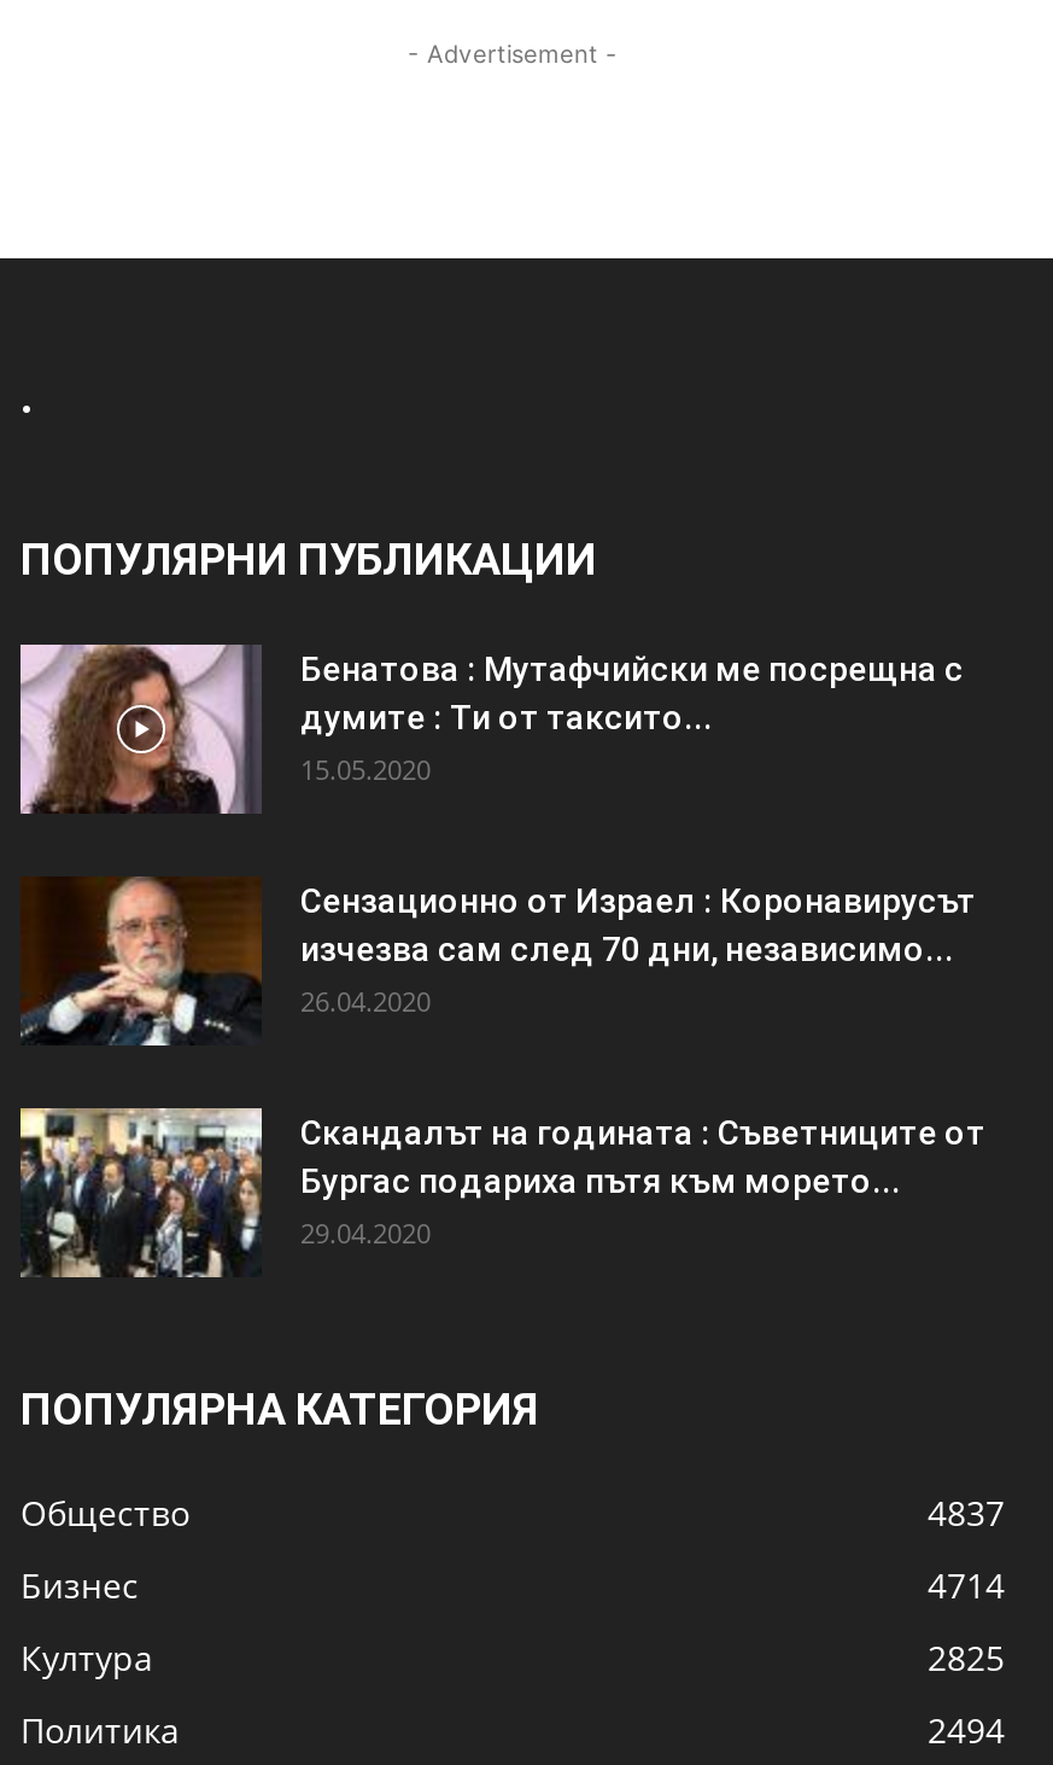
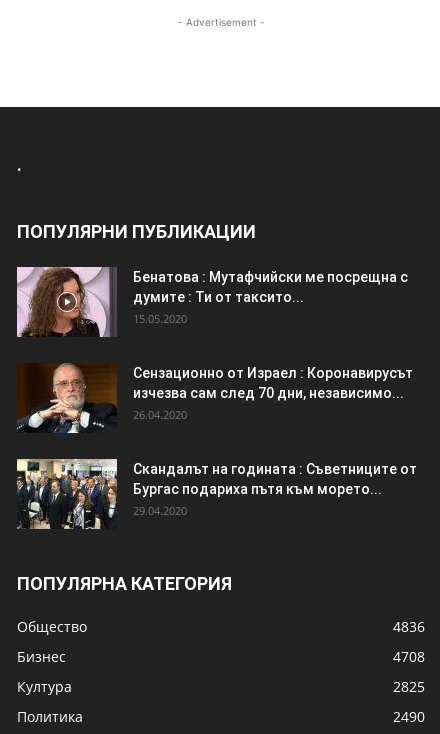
- 4837
+ 4836

- 4714
+ 4708

- 2494
+ 2490
